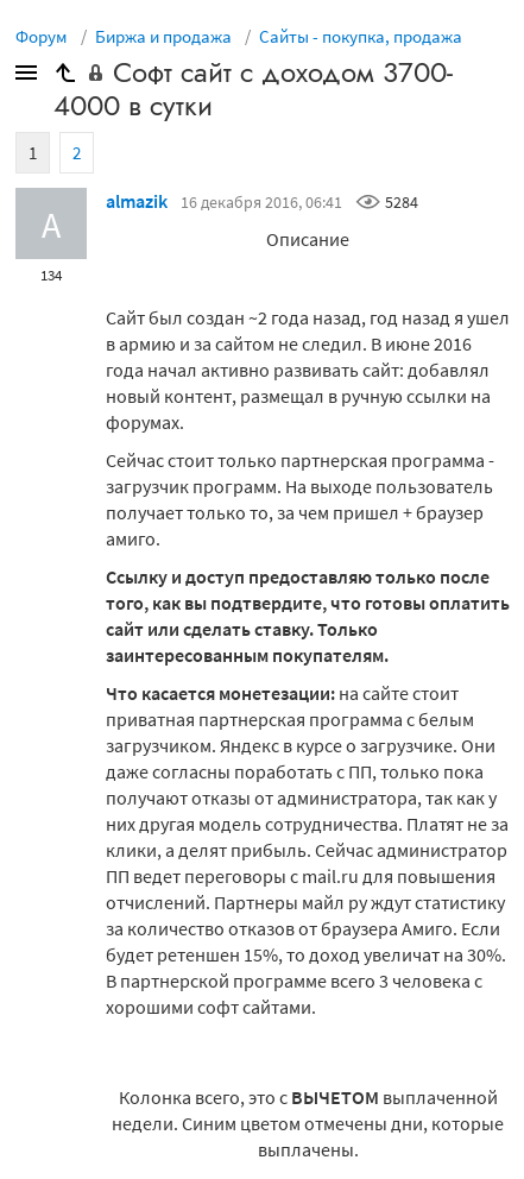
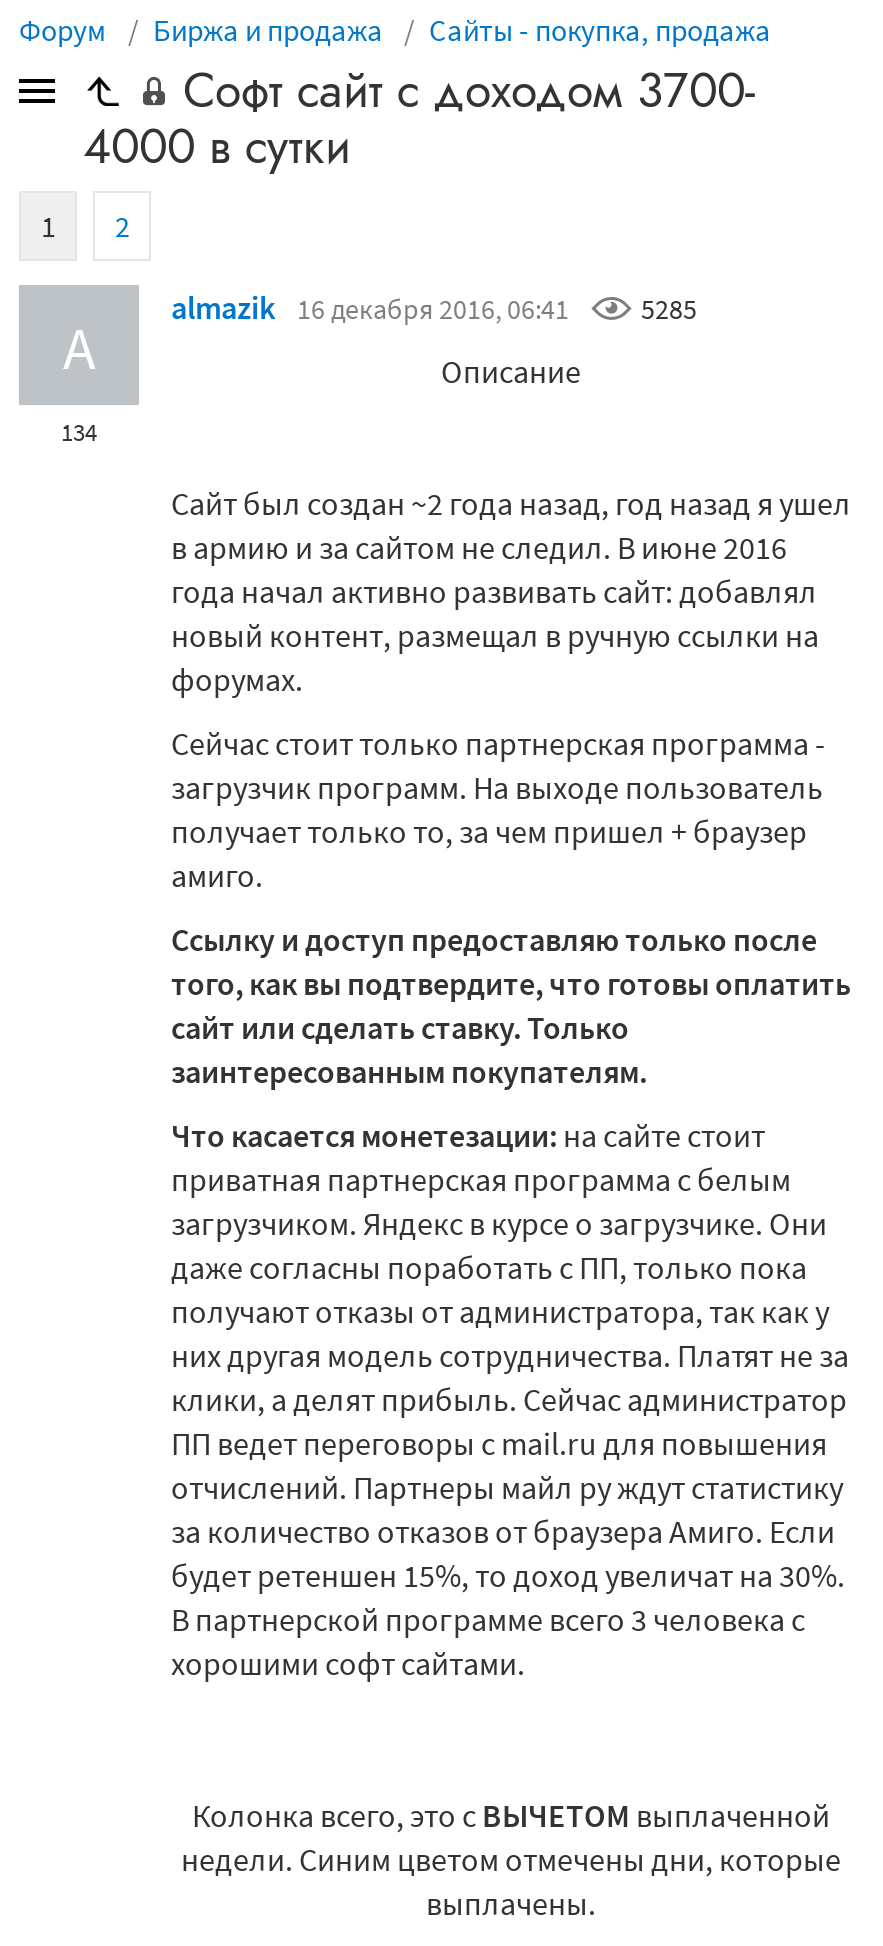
- almazik 16 декабря 2016, 06:41 5284
+ almazik 16 декабря 2016, 06:41 5285
